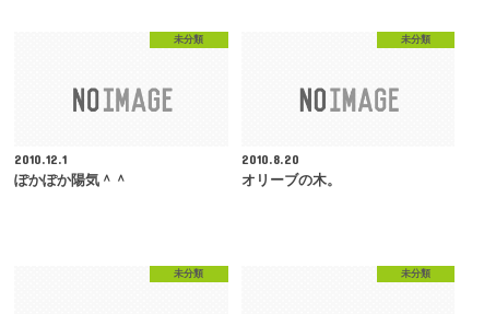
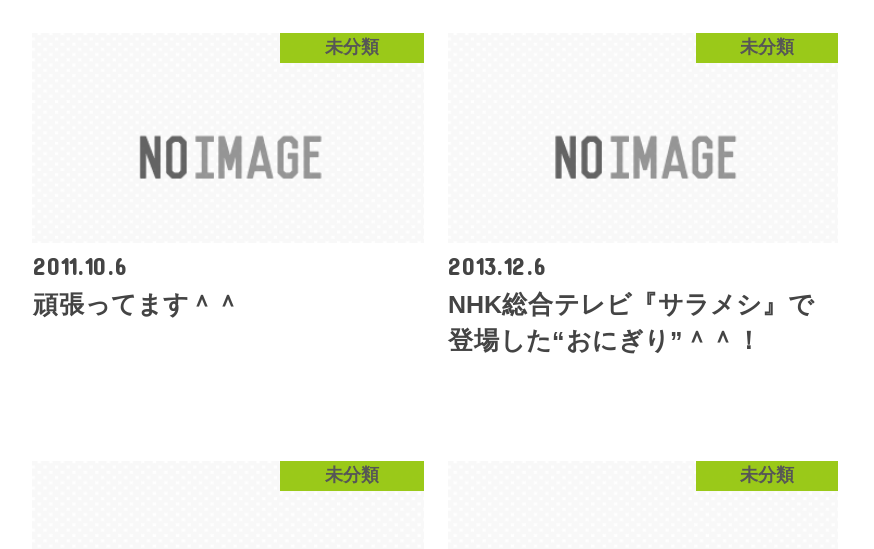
- 2010.12.1
- ぽかぽか陽気＾＾
+ 2011.10.6
+ 頑張ってます＾＾

- 2010.8.20
- オリーブの木。
+ 2013.12.6
+ NHK総合テレビ『サラメシ』で
+ 登場した“おにぎり”＾＾！
